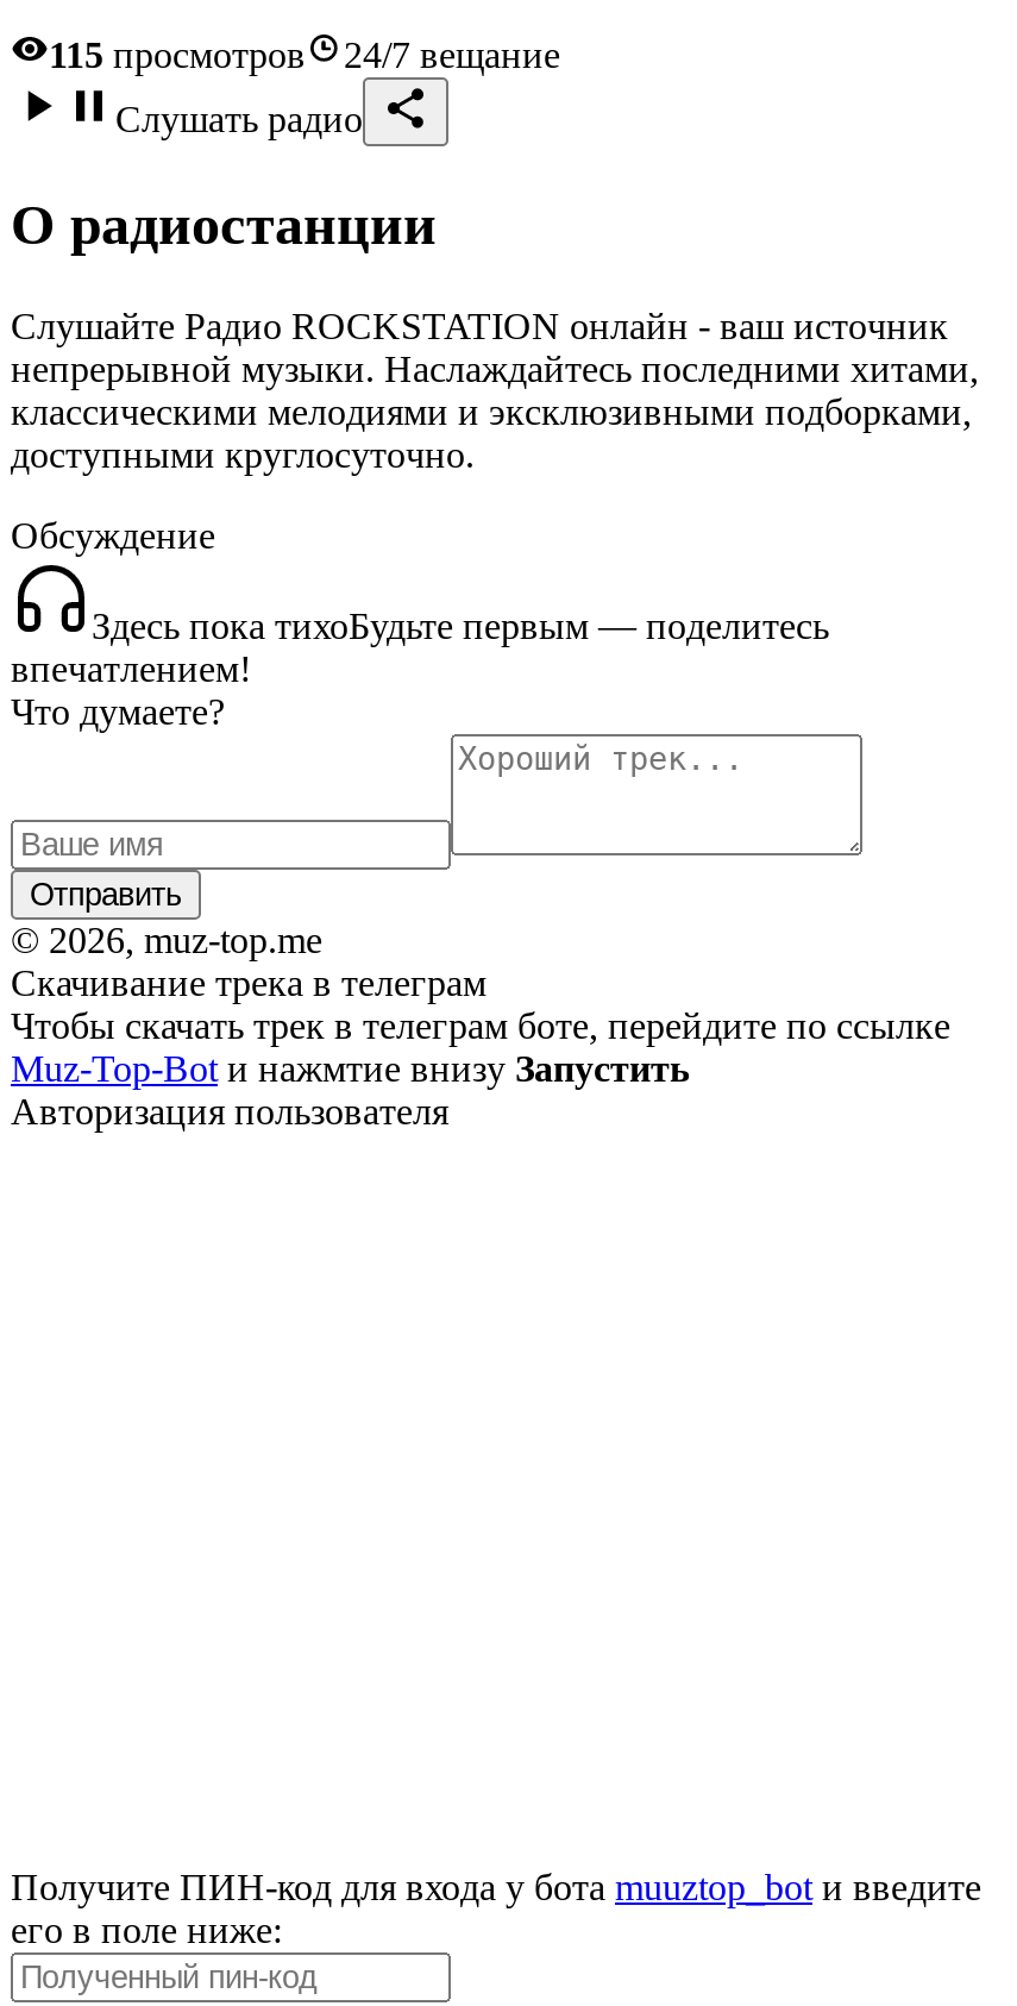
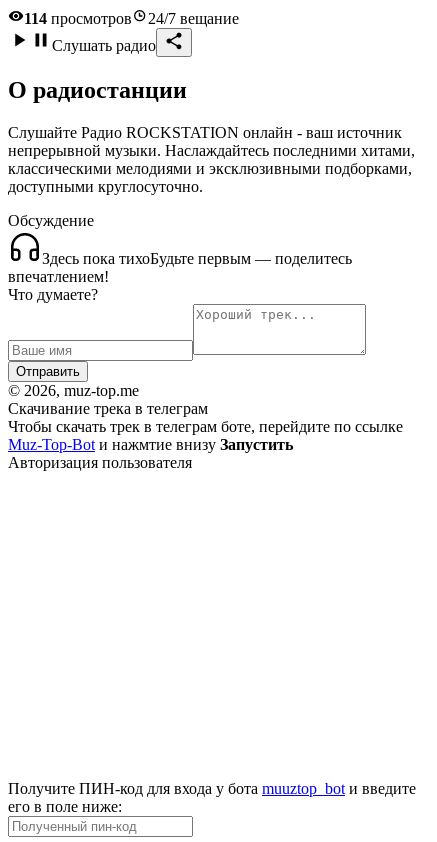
- 115 просмотров 24/7 вещание
+ 114 просмотров 24/7 вещание
